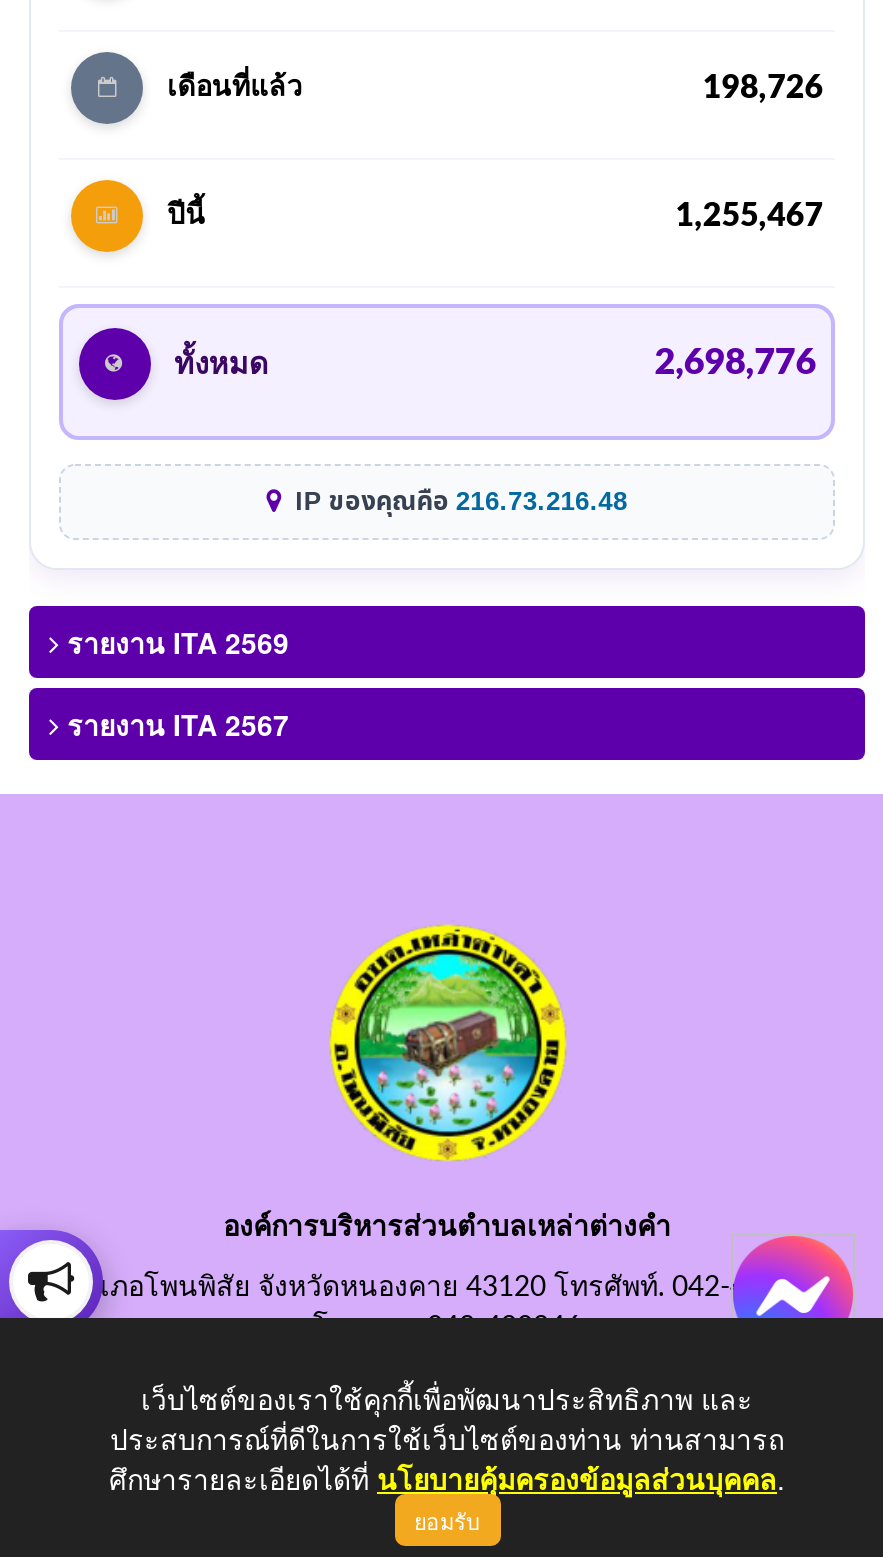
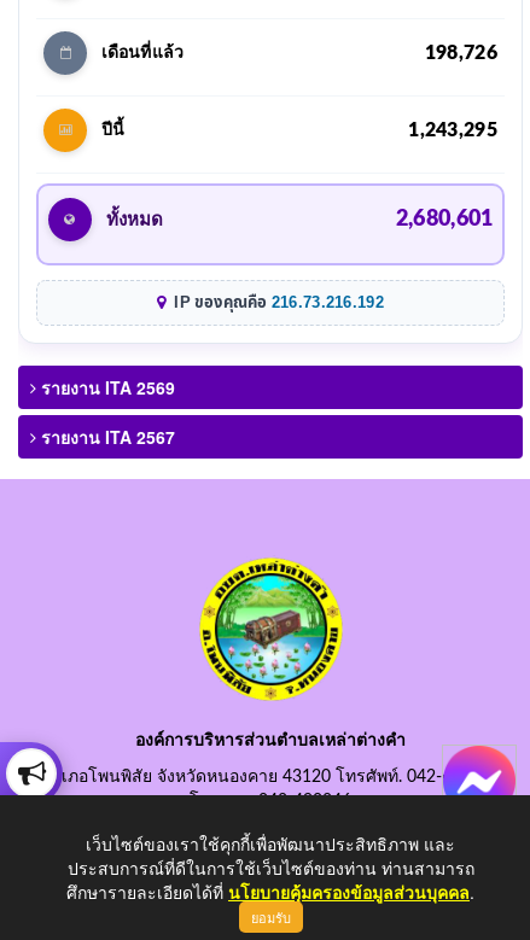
- 1,255,467
+ 1,243,295

- 2,698,776
+ 2,680,601

- IP ของคุณคือ216.73.216.48
+ IP ของคุณคือ216.73.216.192
